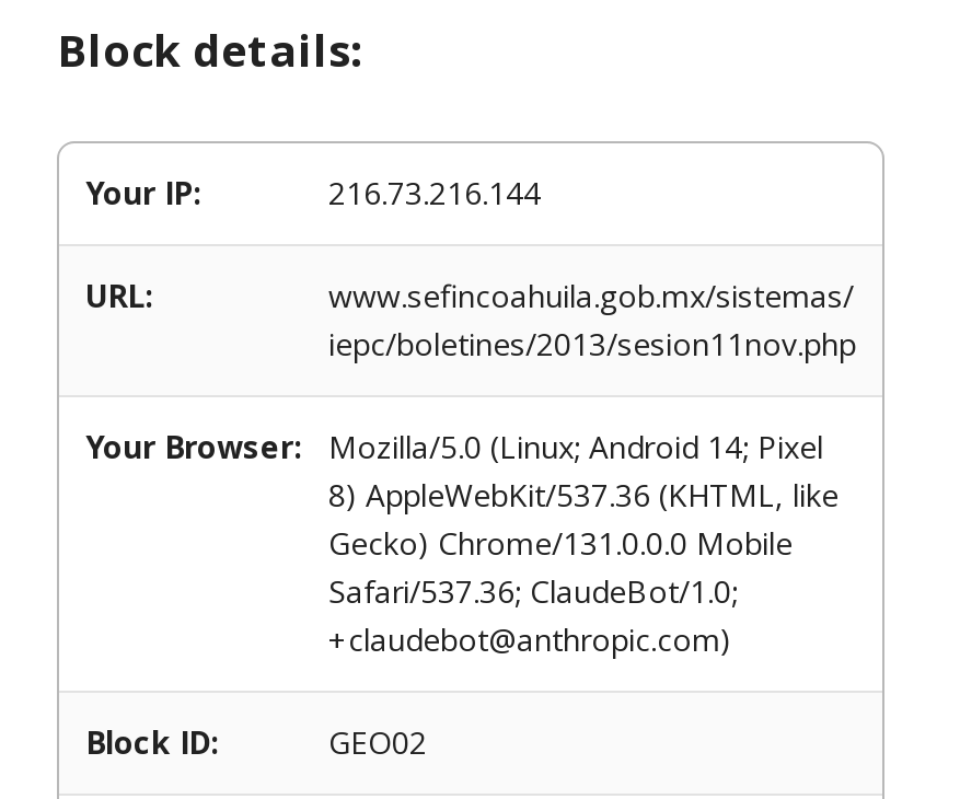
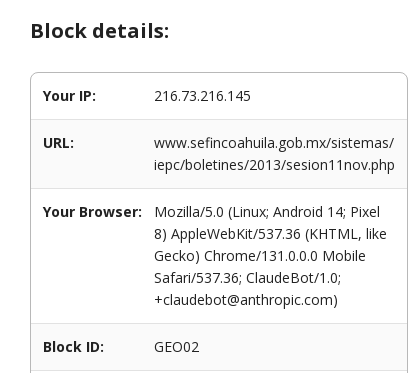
- 216.73.216.144
+ 216.73.216.145
